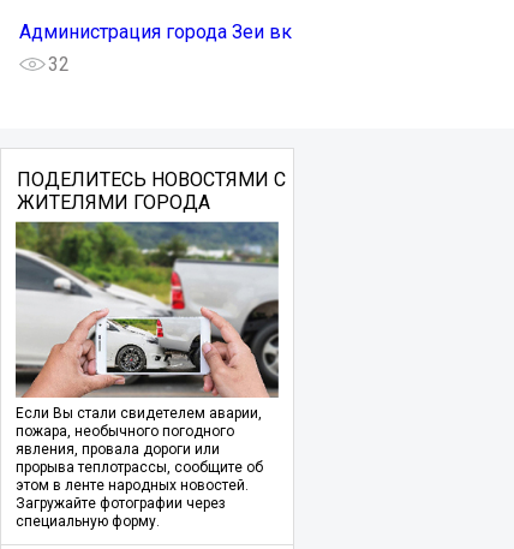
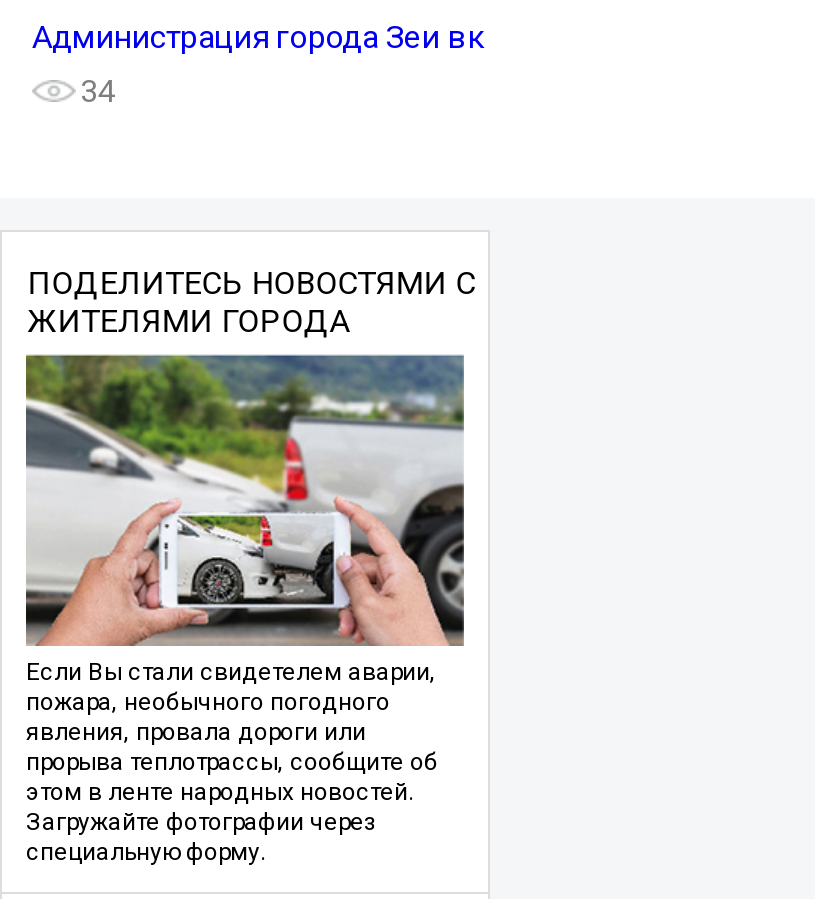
- 32
+ 34
